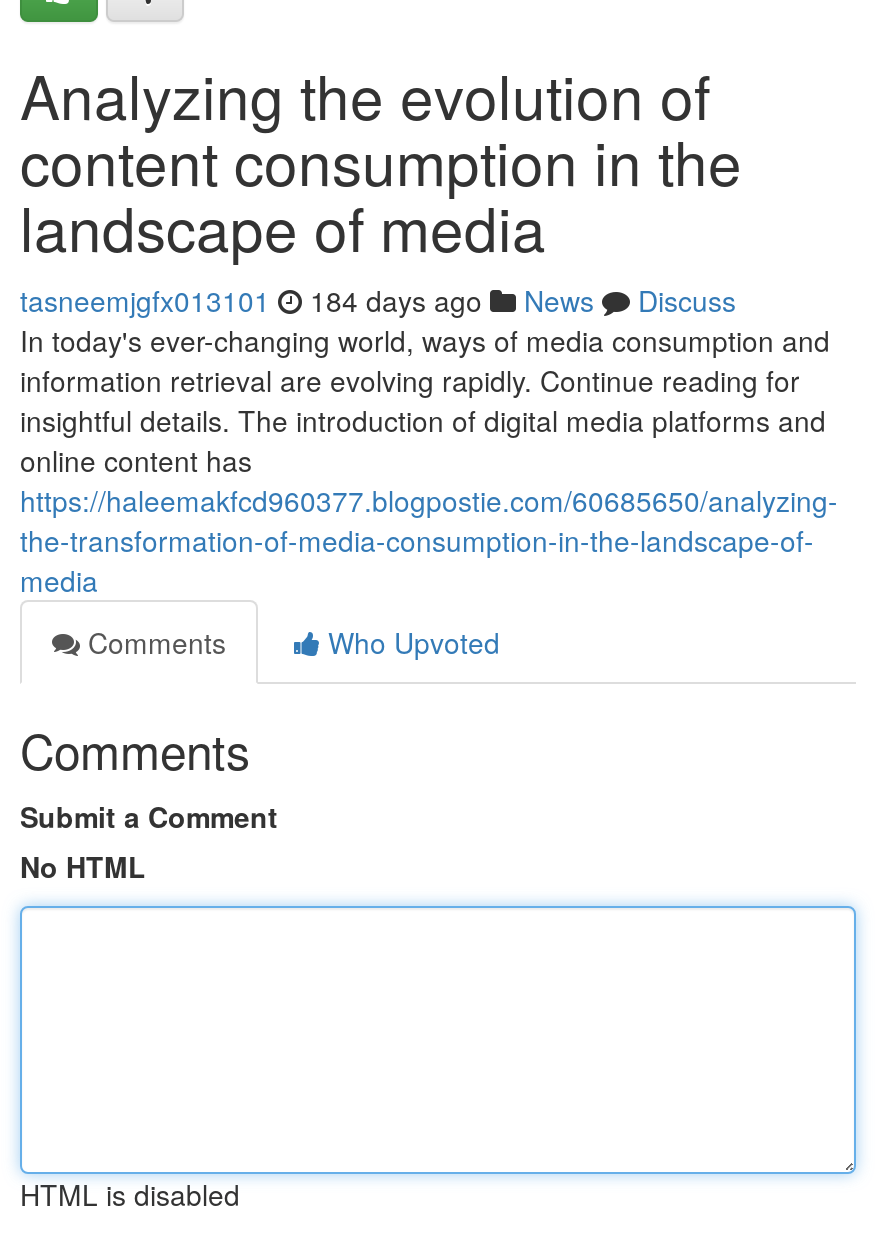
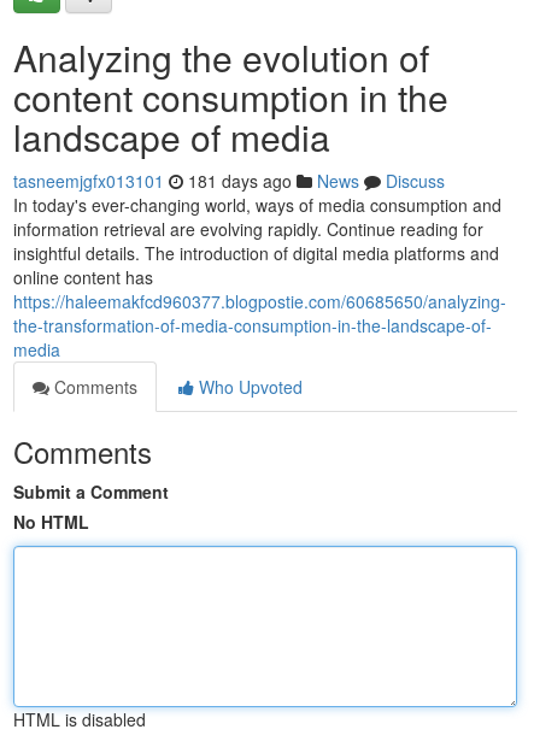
- tasneemjgfx013101 184 days ago News Discuss
+ tasneemjgfx013101 181 days ago News Discuss
